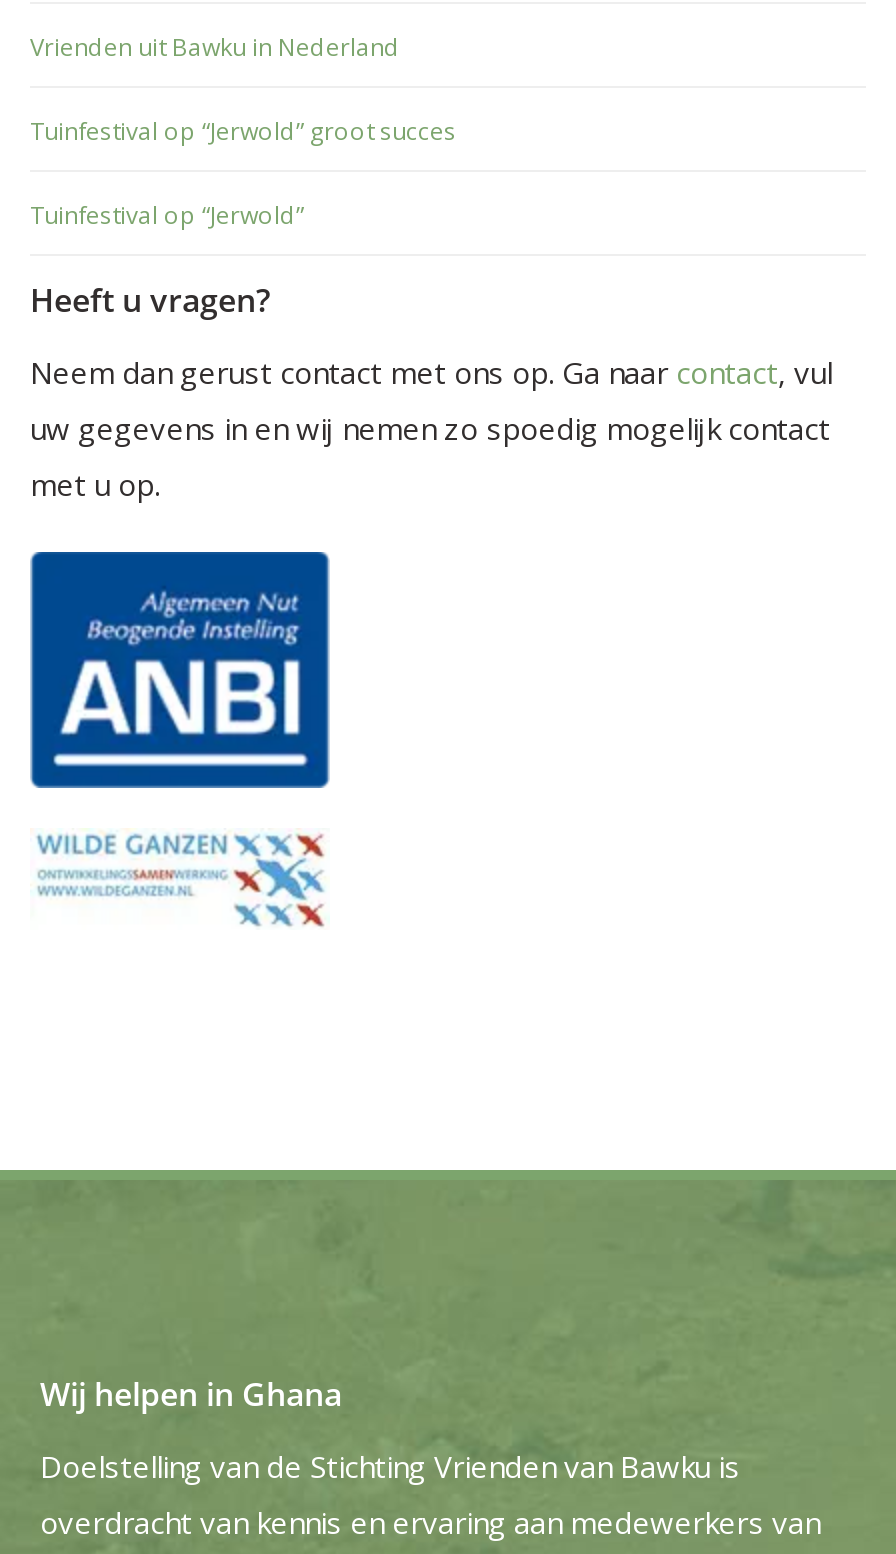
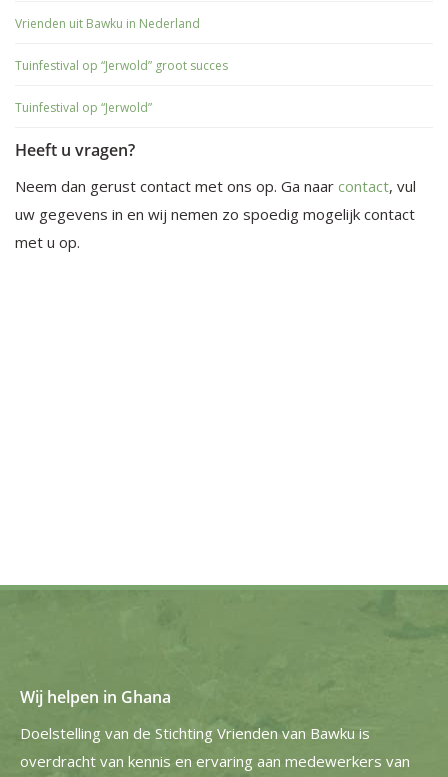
- [image]

- [image]
